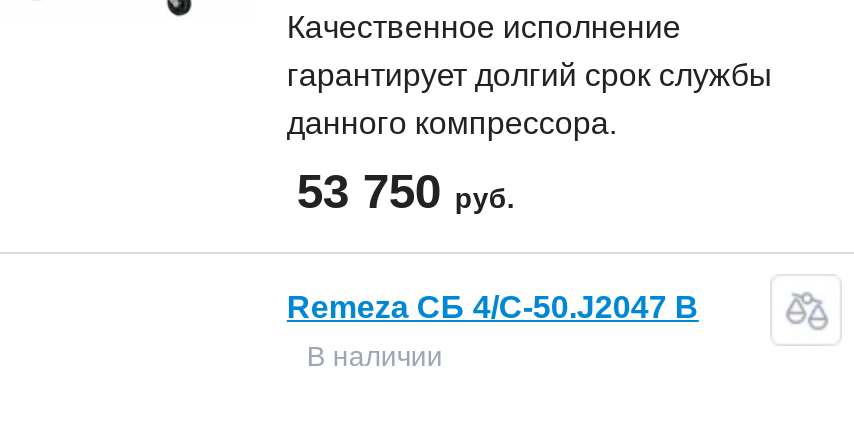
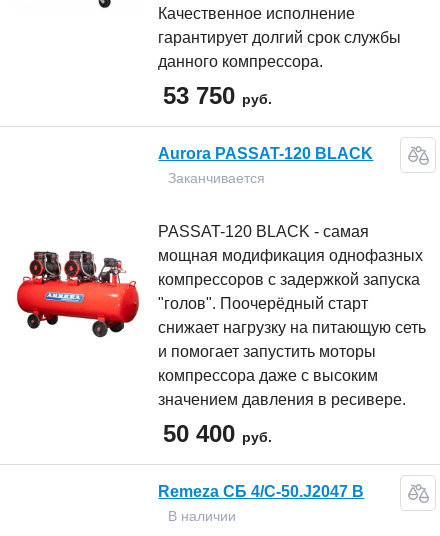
+ [image]
+ Aurora PASSAT-120 BLACK
+ Заканчивается
+ PASSAT-120 BLACK - самая
+ мощная модификация однофазных
+ компрессоров с задержкой запуска
+ "голов". Поочерёдный старт
+ снижает нагрузку на питающую сеть
+ и помогает запустить моторы
+ компрессора даже с высоким
+ значением давления в ресивере.
+ 50 400 руб.
